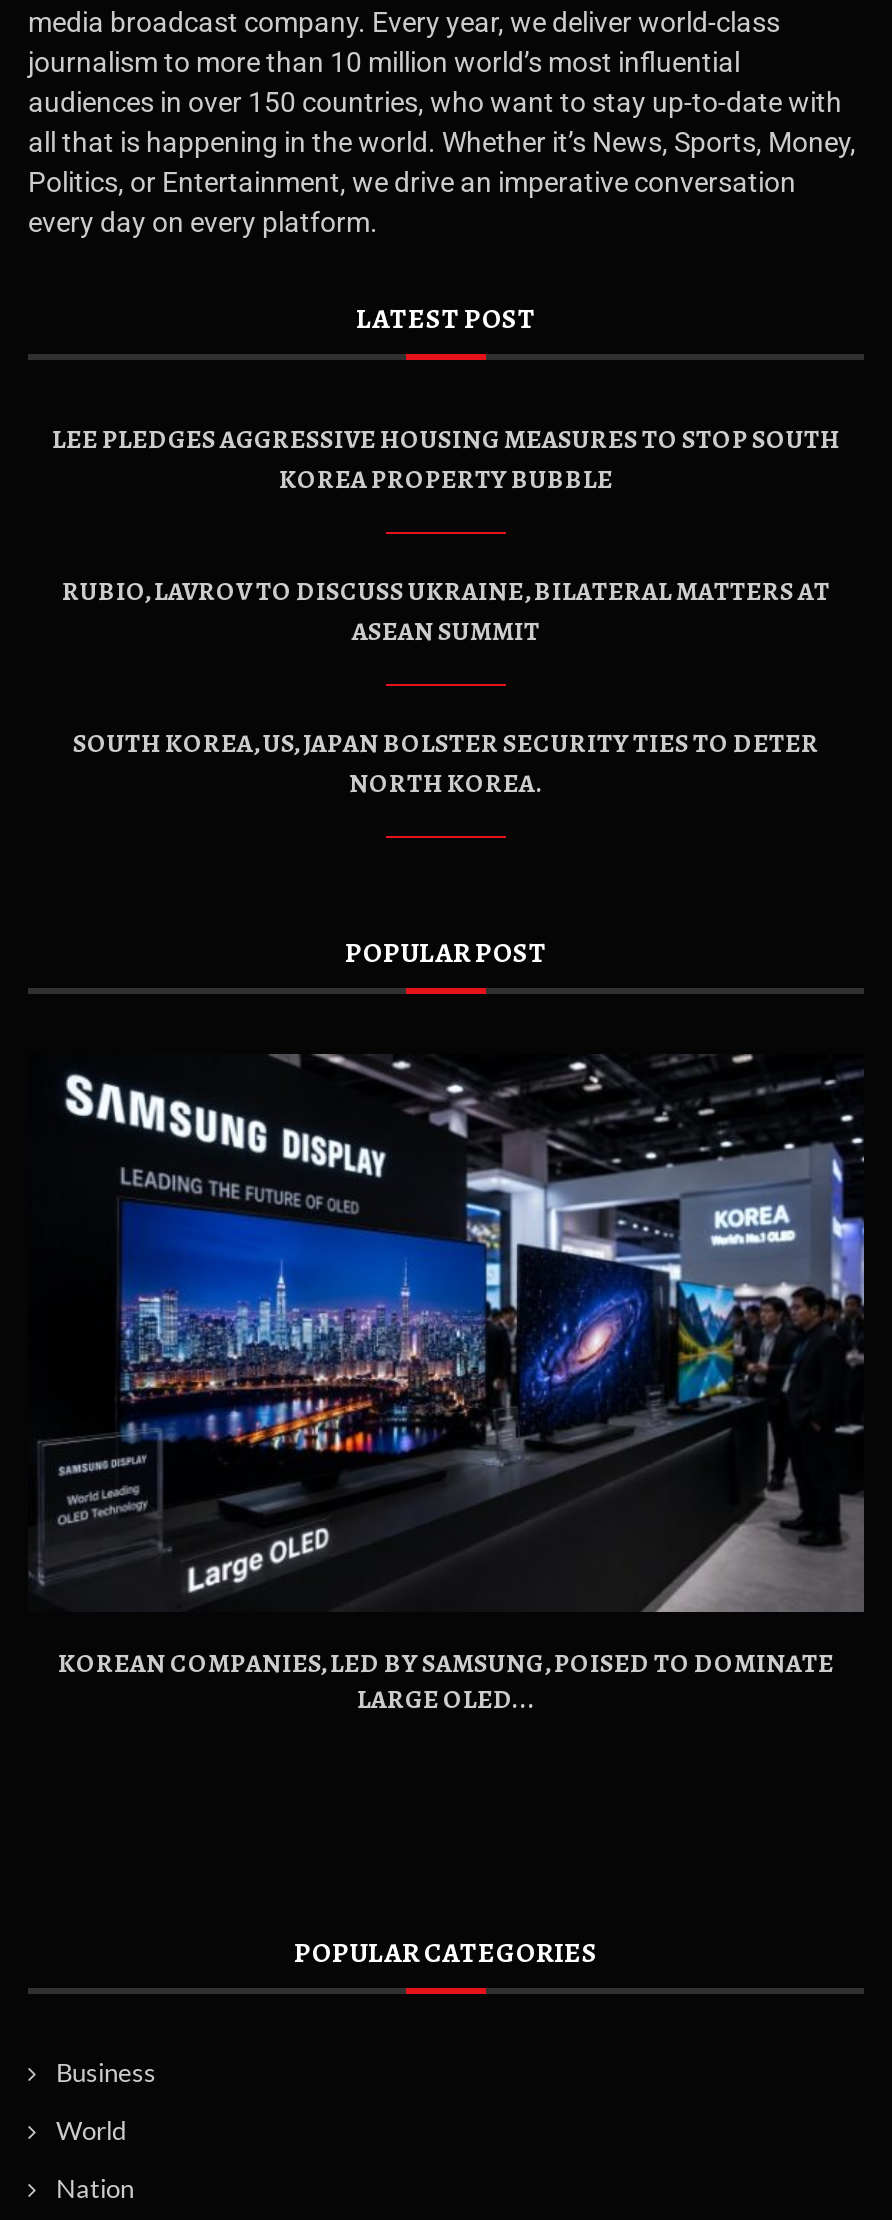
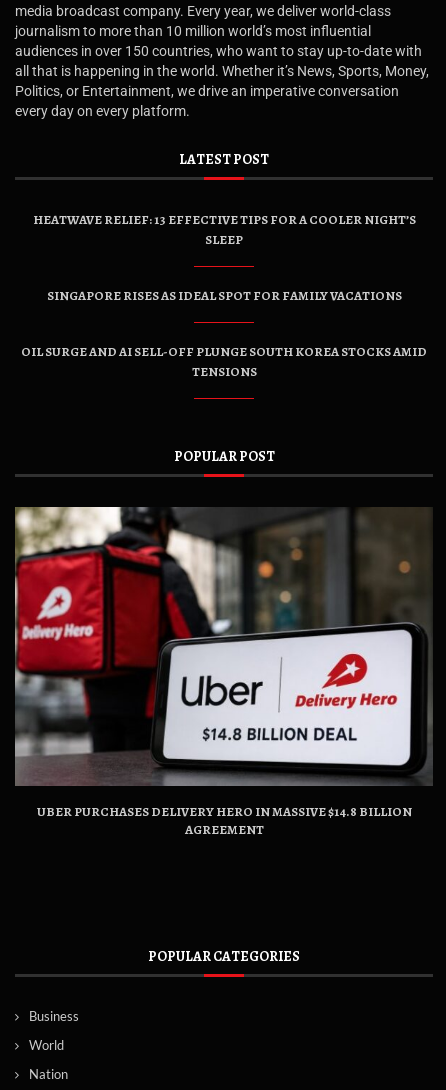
- LEE PLEDGES AGGRESSIVE HOUSING MEASURES TO STOP SOUTH
- KOREA PROPERTY BUBBLE
+ HEATWAVE RELIEF: 13 EFFECTIVE TIPS FOR A COOLER NIGHT’S
+ SLEEP

- RUBIO, LAVROV TO DISCUSS UKRAINE, BILATERAL MATTERS AT
- ASEAN SUMMIT
+ SINGAPORE RISES AS IDEAL SPOT FOR FAMILY VACATIONS

- SOUTH KOREA, US, JAPAN BOLSTER SECURITY TIES TO DETER
- NORTH KOREA.
+ OIL SURGE AND AI SELL-OFF PLUNGE SOUTH KOREA STOCKS AMID
+ TENSIONS

- [image]
- KOREAN COMPANIES, LED BY SAMSUNG, POISED TO DOMINATE
- LARGE OLED...
+ [image]
+ UBER PURCHASES DELIVERY HERO IN MASSIVE $14.8 BILLION
+ AGREEMENT
